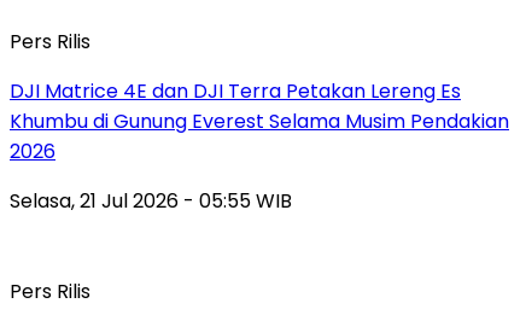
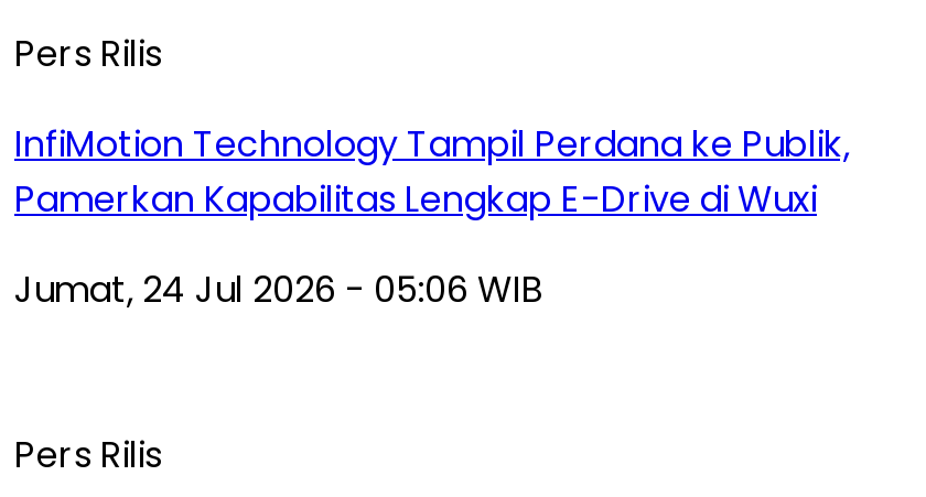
- DJI Matrice 4E dan DJI Terra Petakan Lereng Es
- Khumbu di Gunung Everest Selama Musim Pendakian
- 2026
+ InfiMotion Technology Tampil Perdana ke Publik,
+ Pamerkan Kapabilitas Lengkap E-Drive di Wuxi

- Selasa, 21 Jul 2026 - 05:55 WIB
+ Jumat, 24 Jul 2026 - 05:06 WIB
